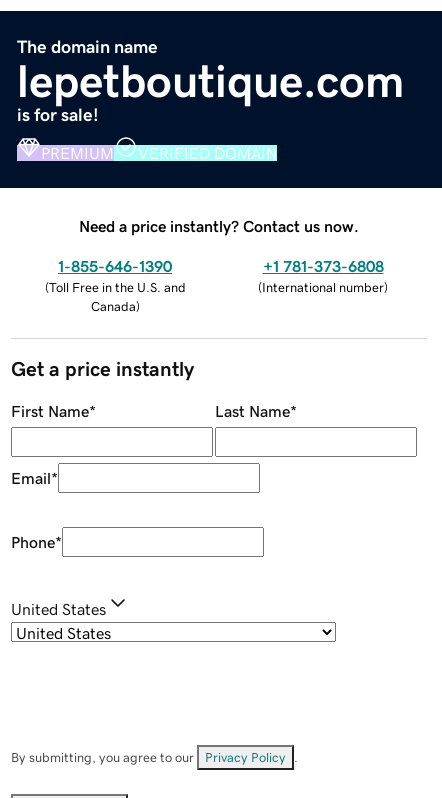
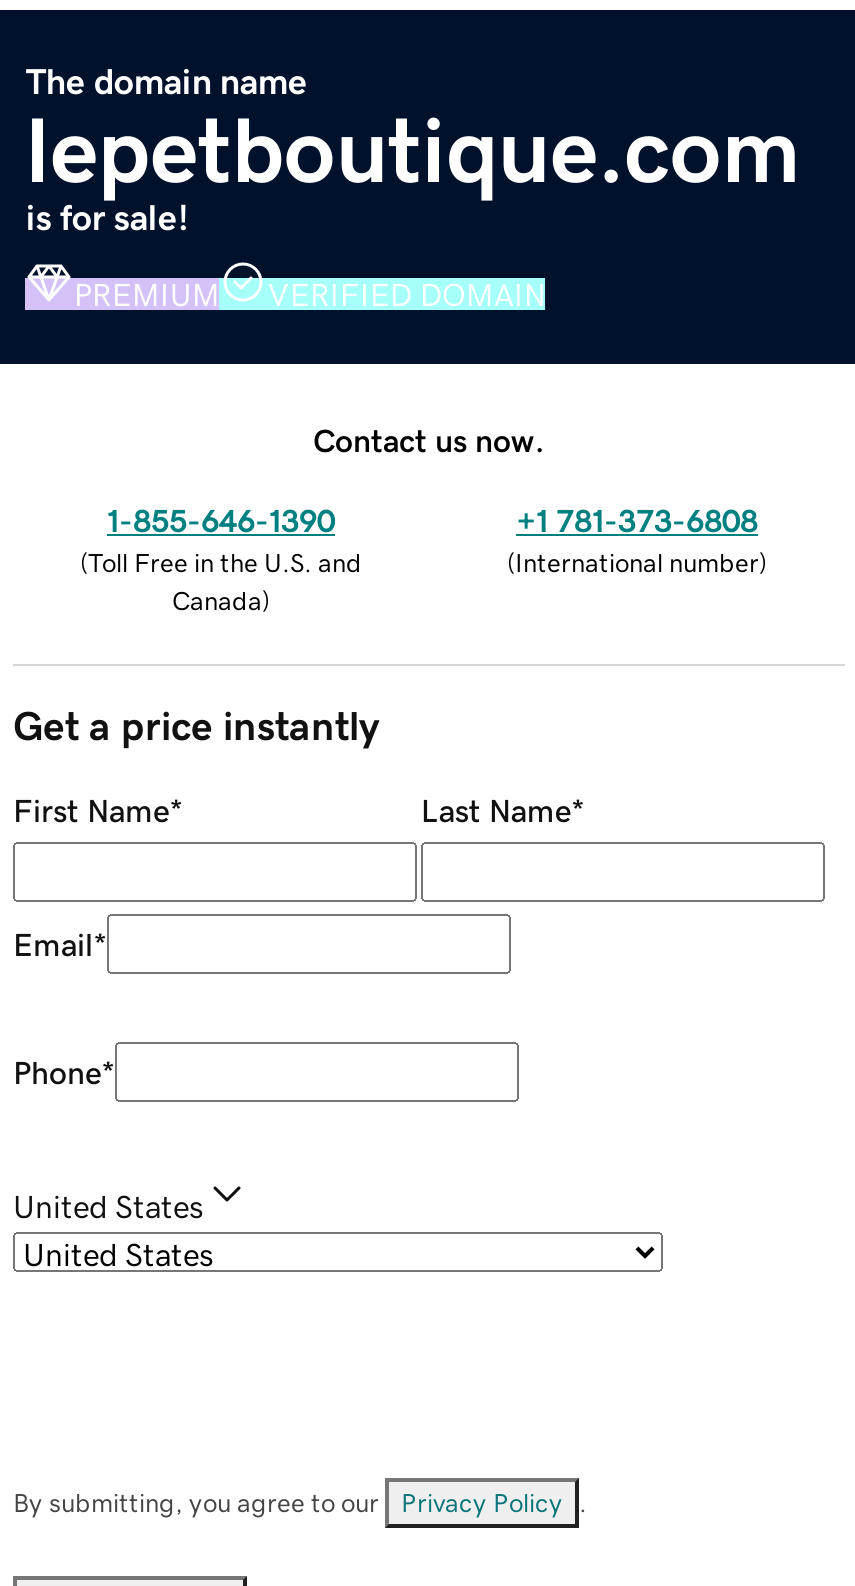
- Need a price instantly? Contact us now.
+ Contact us now.
